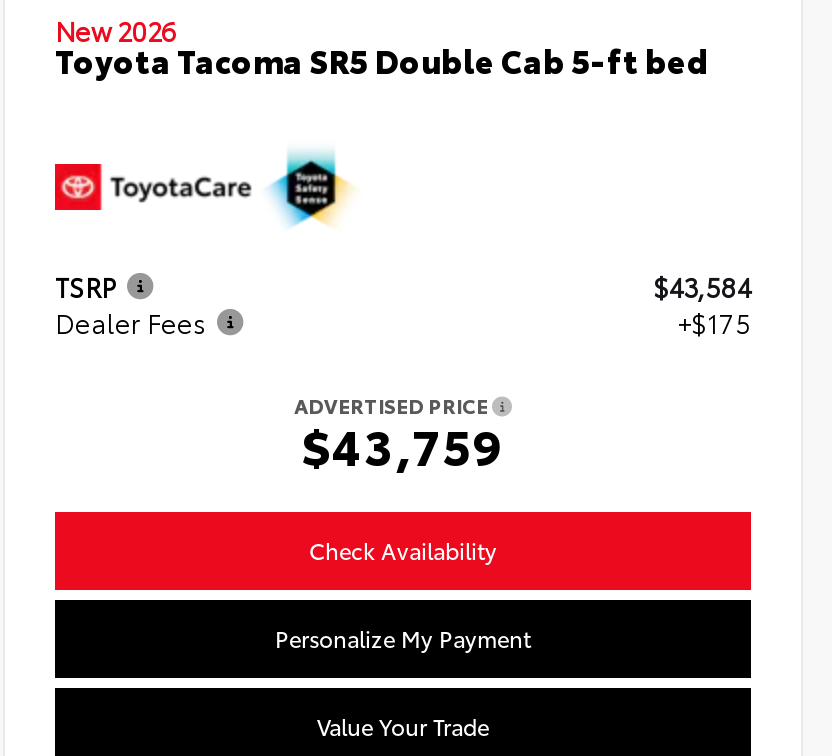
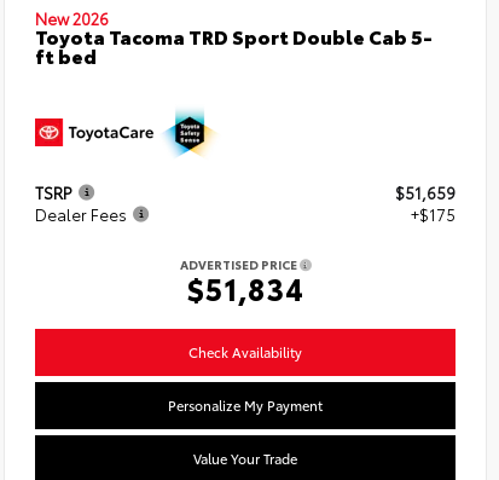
- Toyota Tacoma SR5 Double Cab 5-ft bed
+ Toyota Tacoma TRD Sport Double Cab 5-
+ ft bed

- $43,584
+ $51,659

- $43,759
+ $51,834
